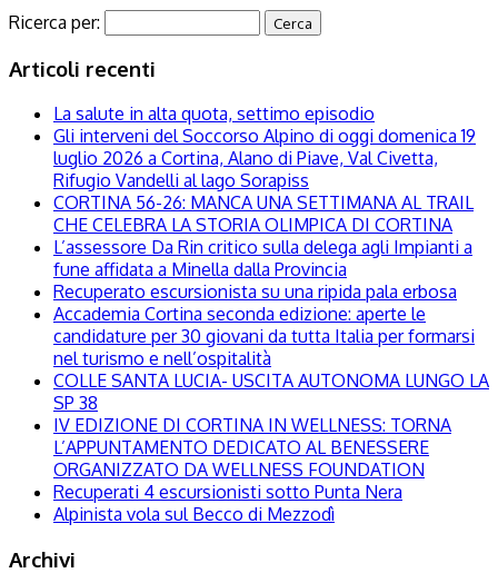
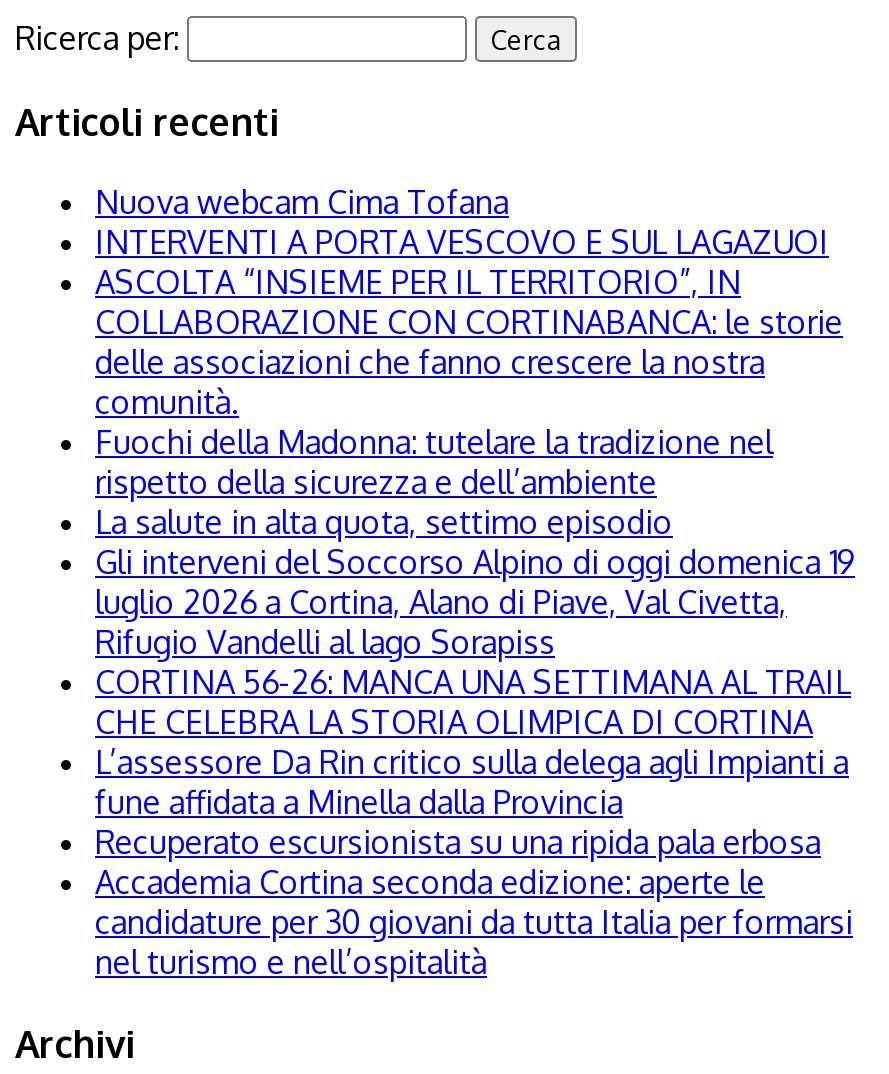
+ Nuova webcam Cima Tofana
+ INTERVENTI A PORTA VESCOVO E SUL LAGAZUOI
+ ASCOLTA “INSIEME PER IL TERRITORIO”, IN
+ COLLABORAZIONE CON CORTINABANCA: le storie
+ delle associazioni che fanno crescere la nostra
+ comunità.
+ Fuochi della Madonna: tutelare la tradizione nel
+ rispetto della sicurezza e dell’ambiente

moved down: La salute in alta quota, settimo episodio | Gli interveni del Soccorso Alpino di oggi domenica 19 | luglio 2026 a Cortina, Alano di Piave, Val Civetta, | ... | candidature per 30 giovani da tutta Italia per formarsi | nel turismo e nell’ospitalità

- COLLE SANTA LUCIA- USCITA AUTONOMA LUNGO LA
- SP 38
- IV EDIZIONE DI CORTINA IN WELLNESS: TORNA
- L’APPUNTAMENTO DEDICATO AL BENESSERE
- ORGANIZZATO DA WELLNESS FOUNDATION
- Recuperati 4 escursionisti sotto Punta Nera
- Alpinista vola sul Becco di Mezzodì
